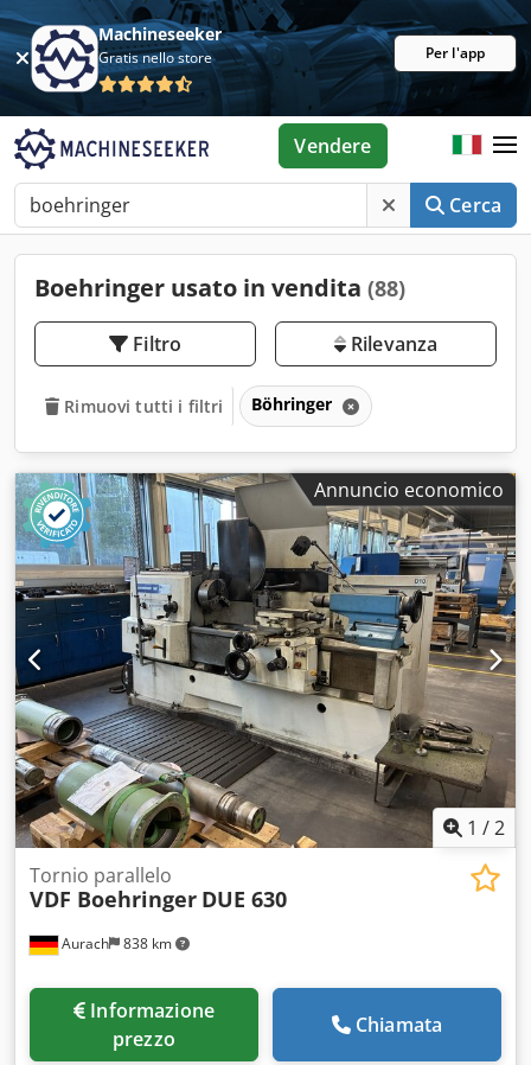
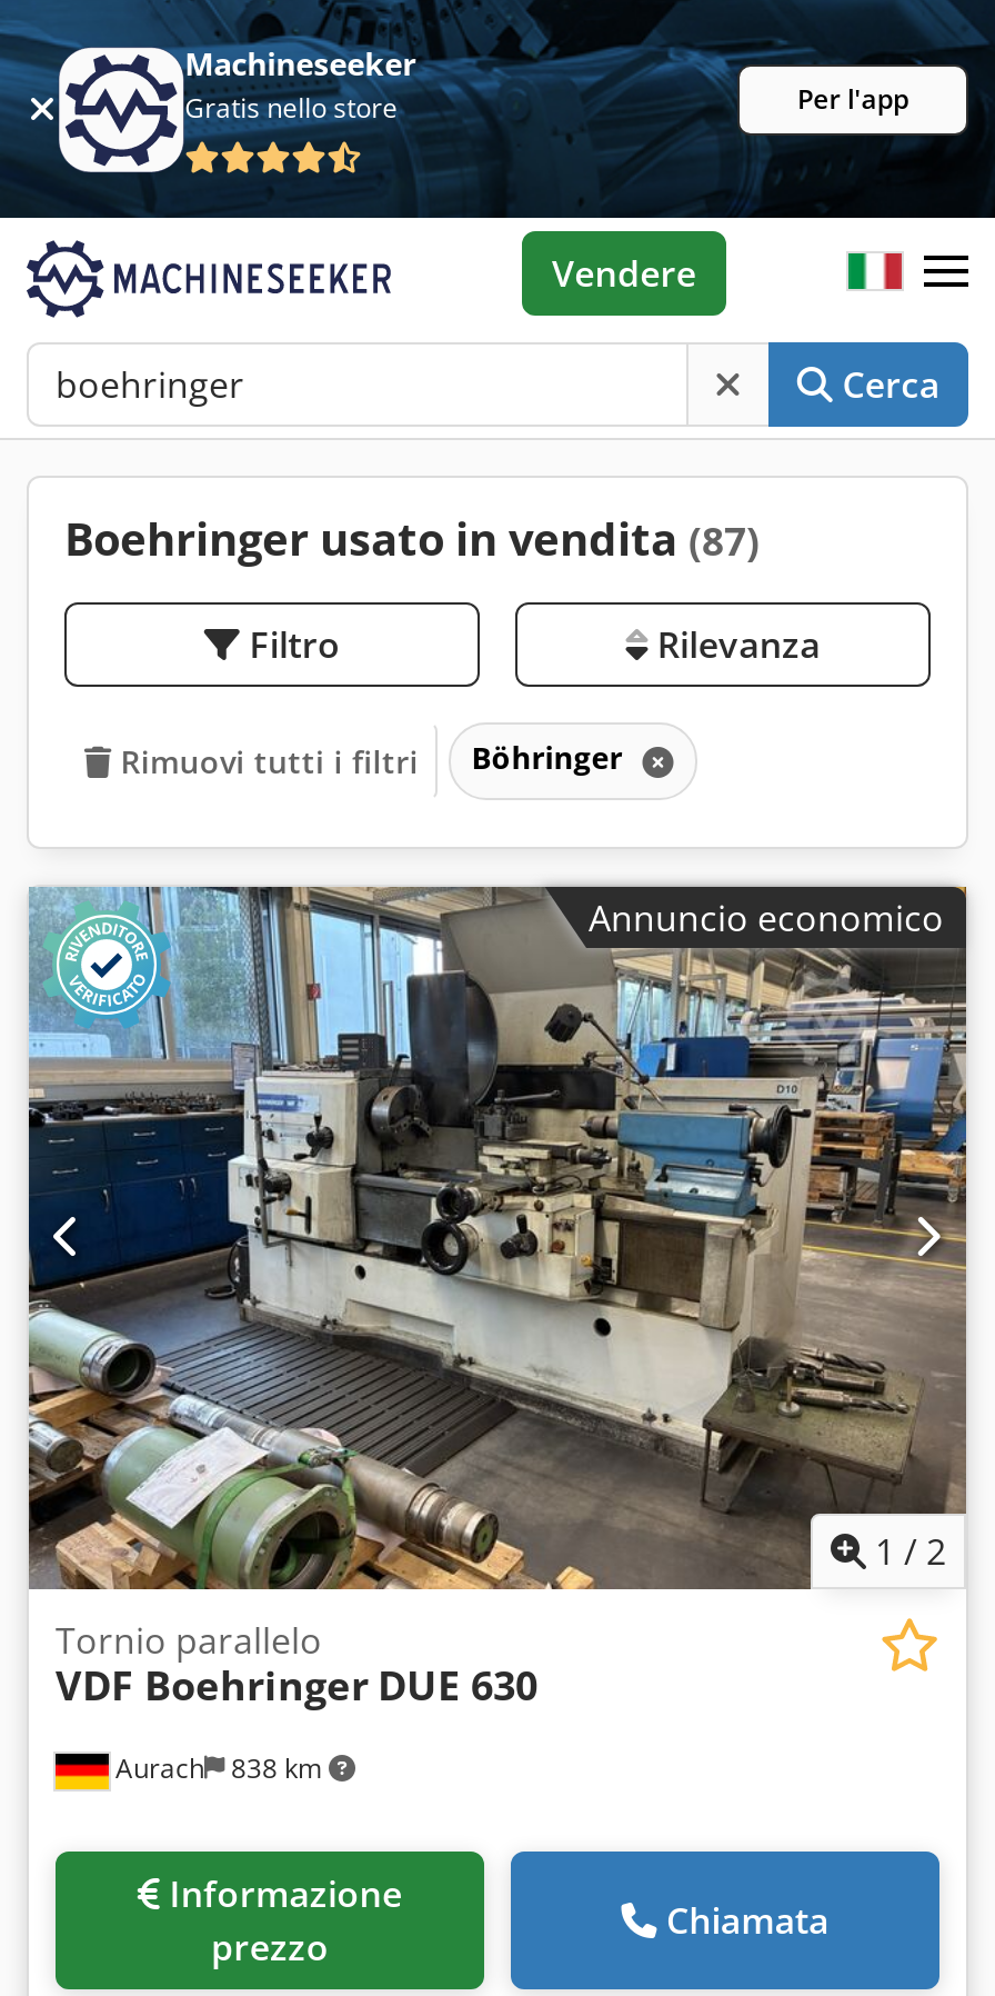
- Boehringer usato in vendita (88)
+ Boehringer usato in vendita (87)
